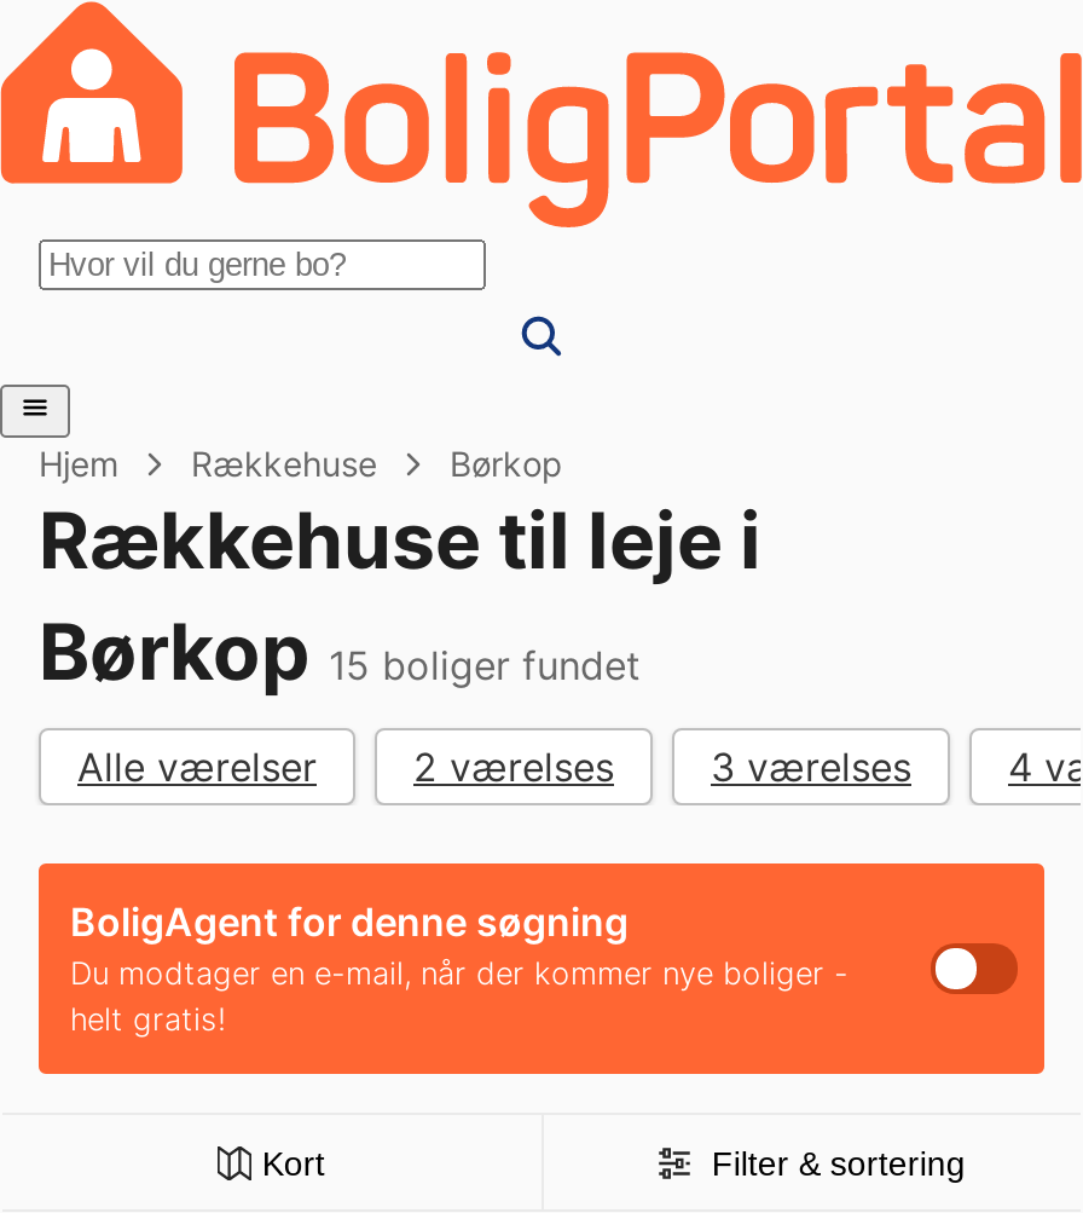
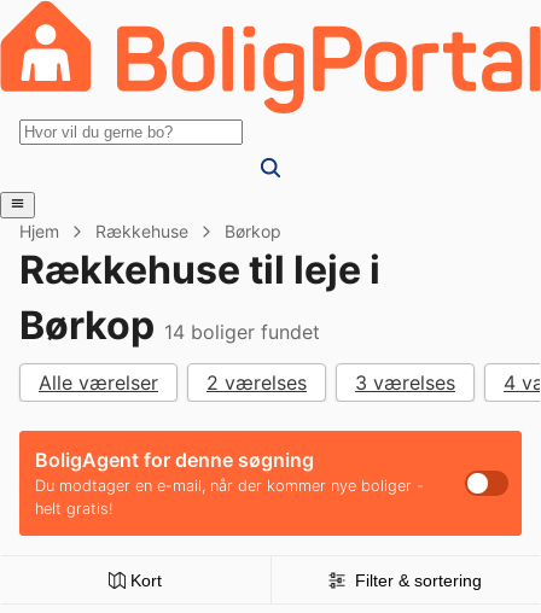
- Børkop 15 boliger fundet
+ Børkop 14 boliger fundet
